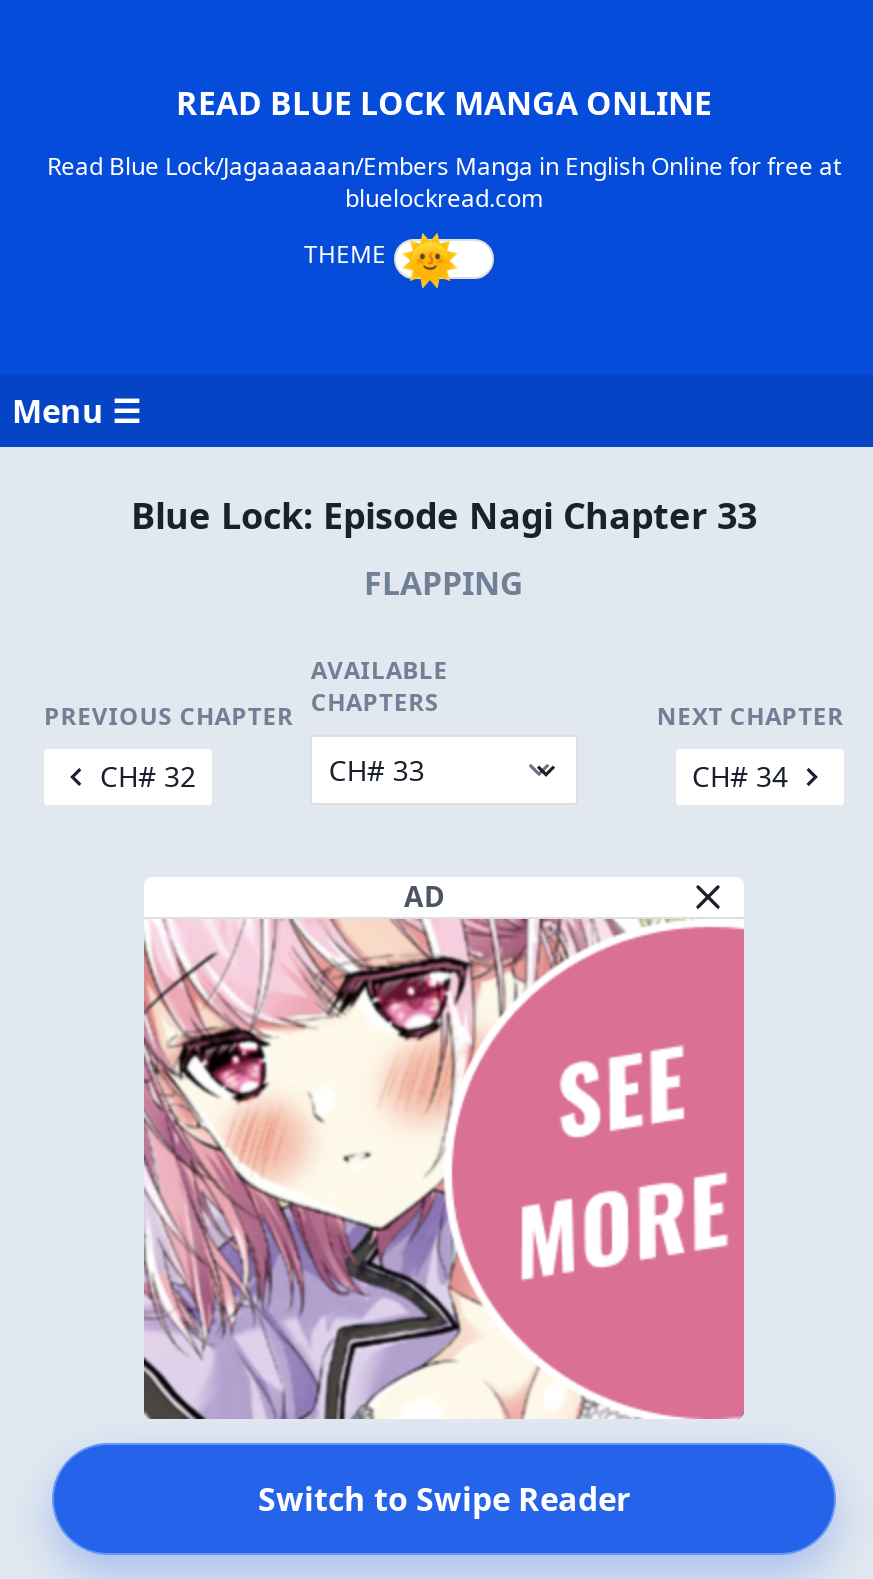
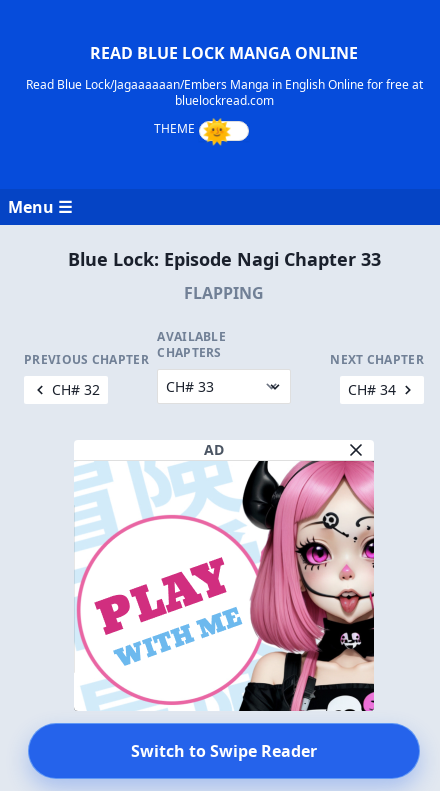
- [image]
+ [image]
